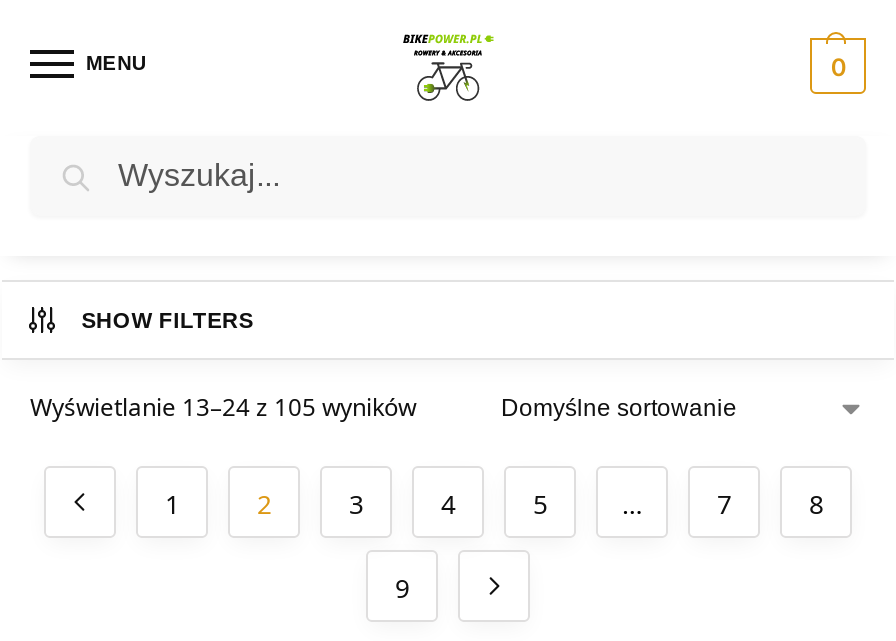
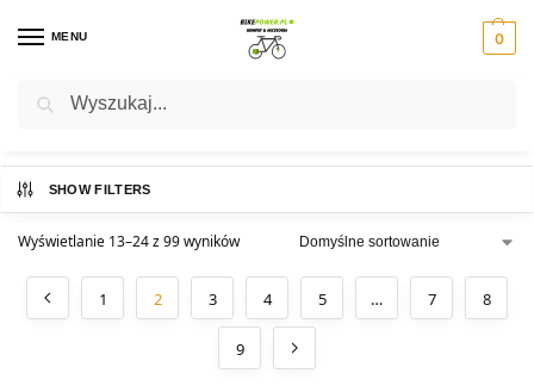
- Wyświetlanie 13–24 z 105 wyników
+ Wyświetlanie 13–24 z 99 wyników
